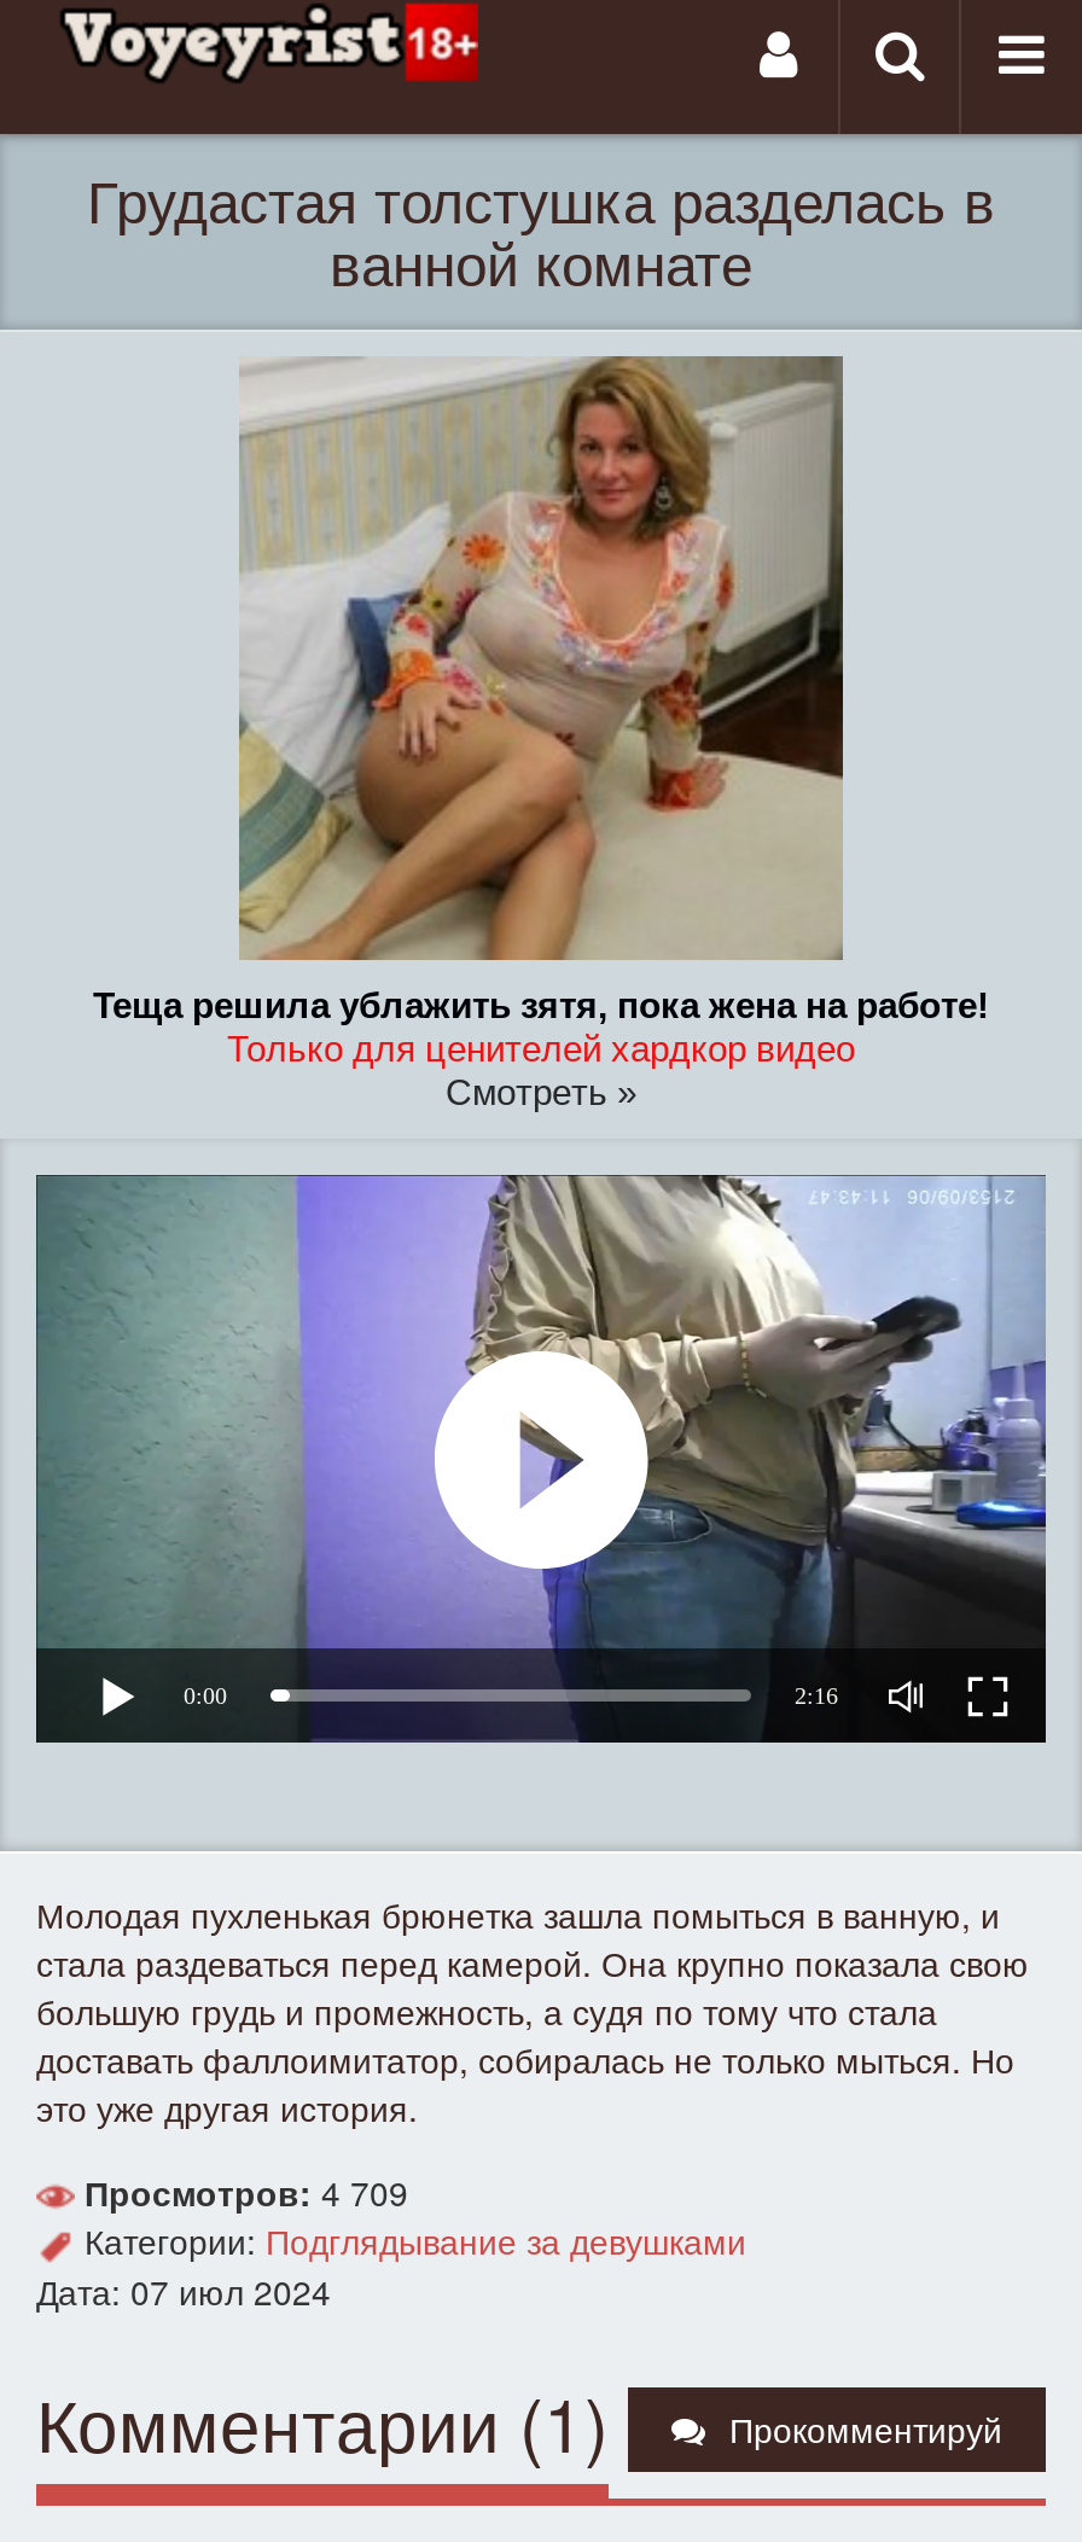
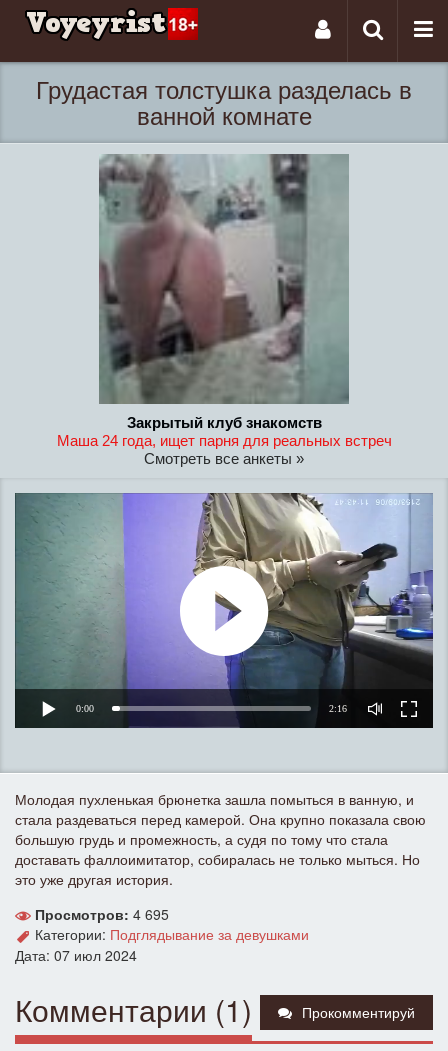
- [image]
- Теща решила ублажить зятя, пока жена на работе!
- Только для ценителей хардкор видео
- Смотреть »
+ [image]
+ Закрытый клуб знакомств
+ Маша 24 года, ищет парня для реальных встреч
+ Смотреть все анкеты »

- Просмотров: 4 709
+ Просмотров: 4 695
